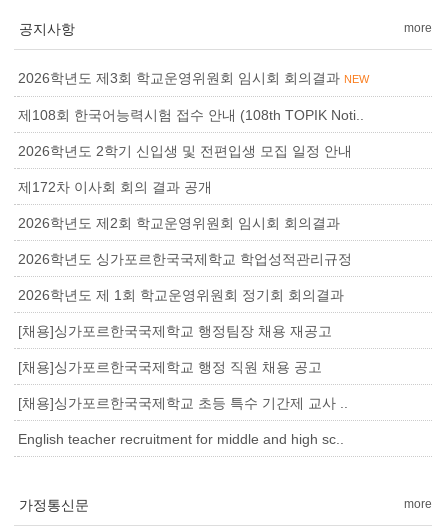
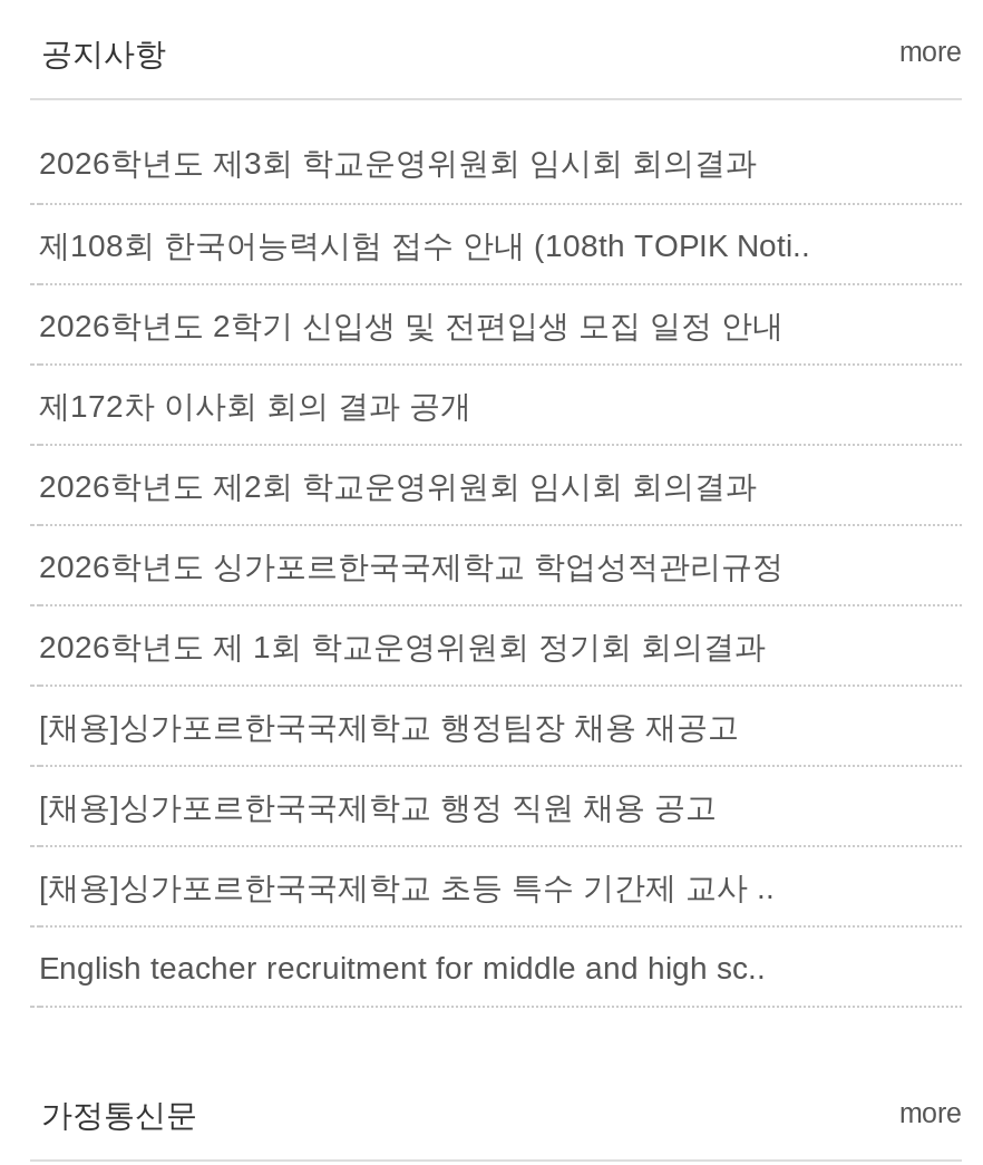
- 2026학년도 제3회 학교운영위원회 임시회 회의결과 NEW
+ 2026학년도 제3회 학교운영위원회 임시회 회의결과
